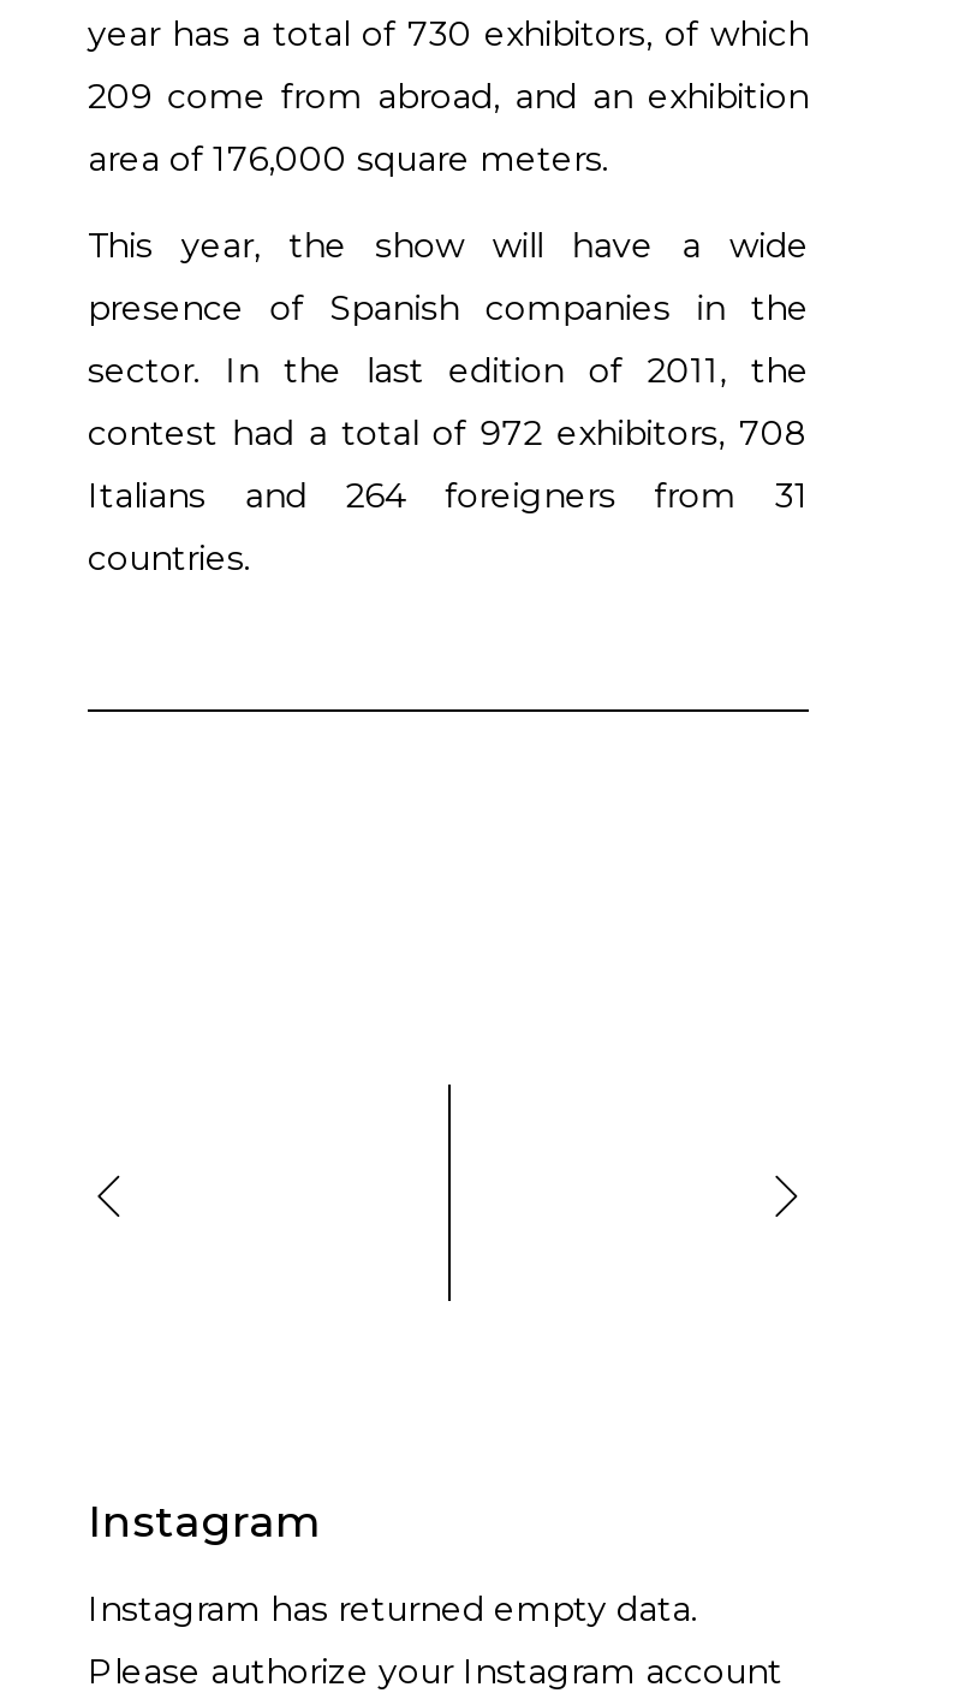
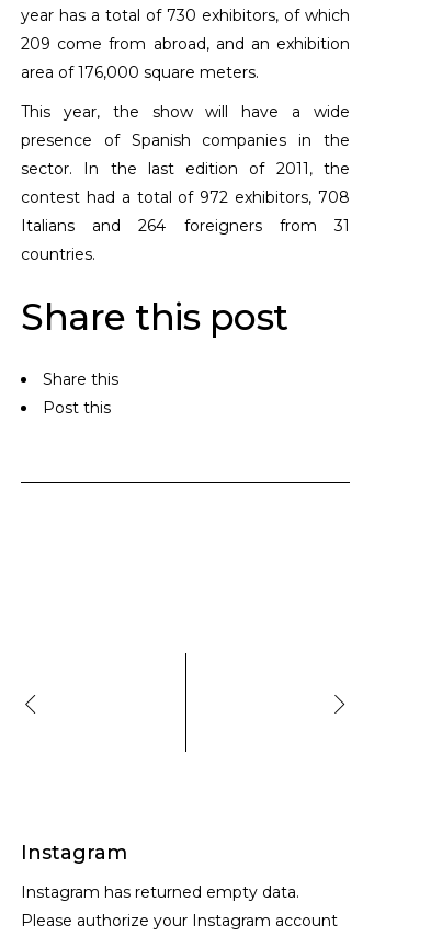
+ Share this post
+ Share this
+ Post this
